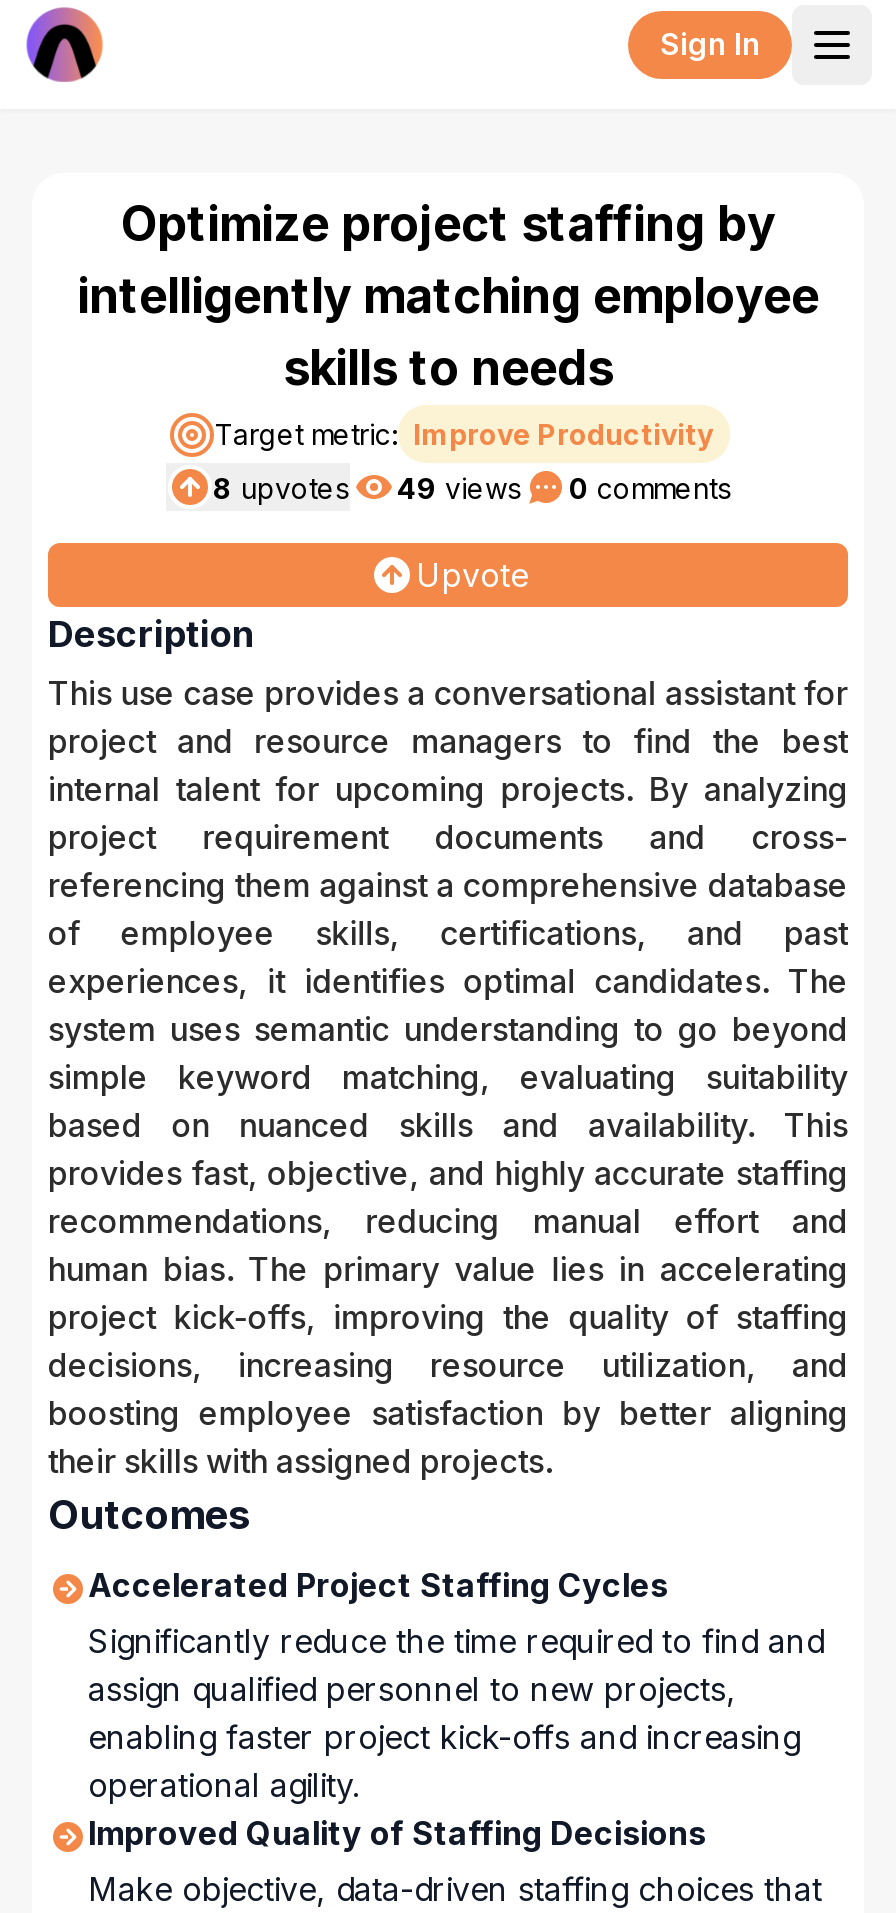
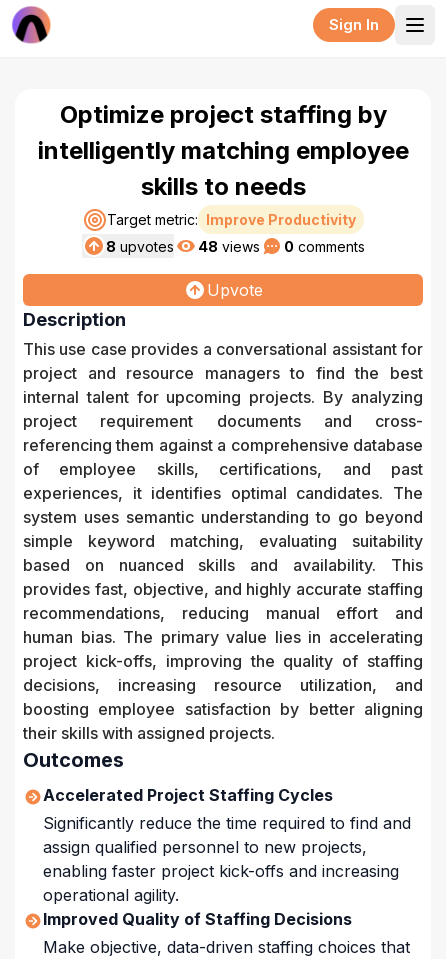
- 8 upvotes 49 views 0 comments
+ 8 upvotes 48 views 0 comments
